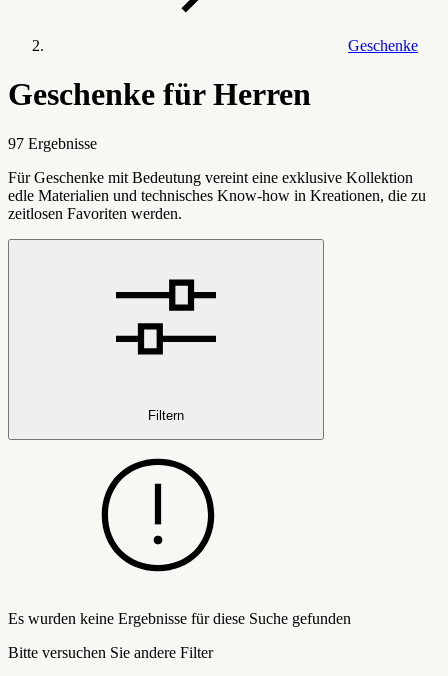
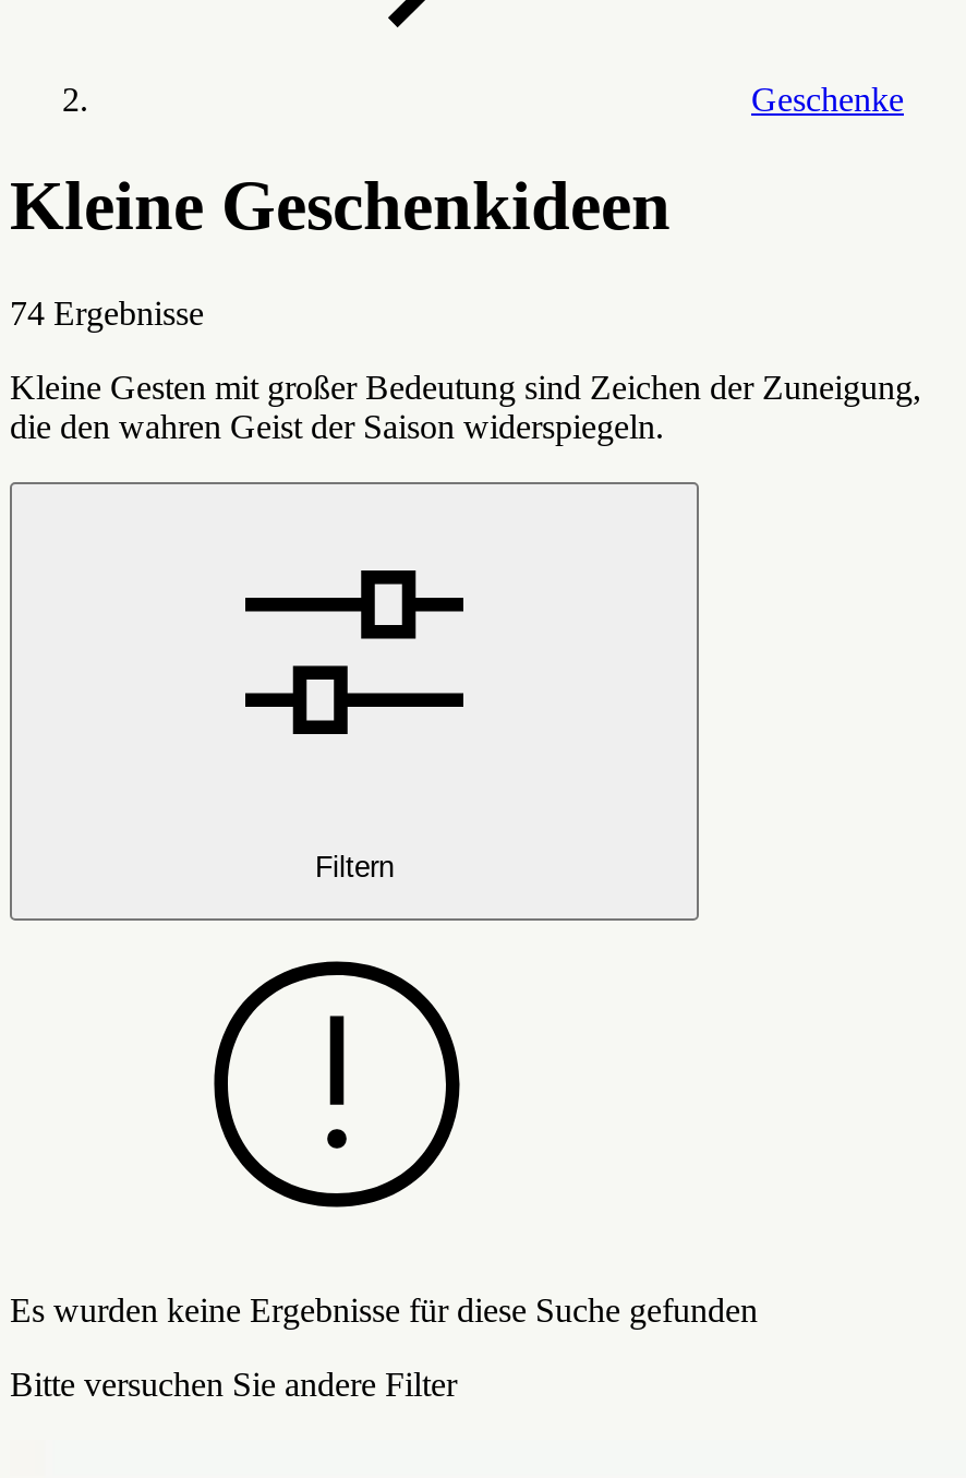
- Geschenke für Herren
+ Kleine Geschenkideen

- 97 Ergebnisse
+ 74 Ergebnisse

- Für Geschenke mit Bedeutung vereint eine exklusive Kollektion
- edle Materialien und technisches Know-how in Kreationen, die zu
- zeitlosen Favoriten werden.
+ Kleine Gesten mit großer Bedeutung sind Zeichen der Zuneigung,
+ die den wahren Geist der Saison widerspiegeln.
